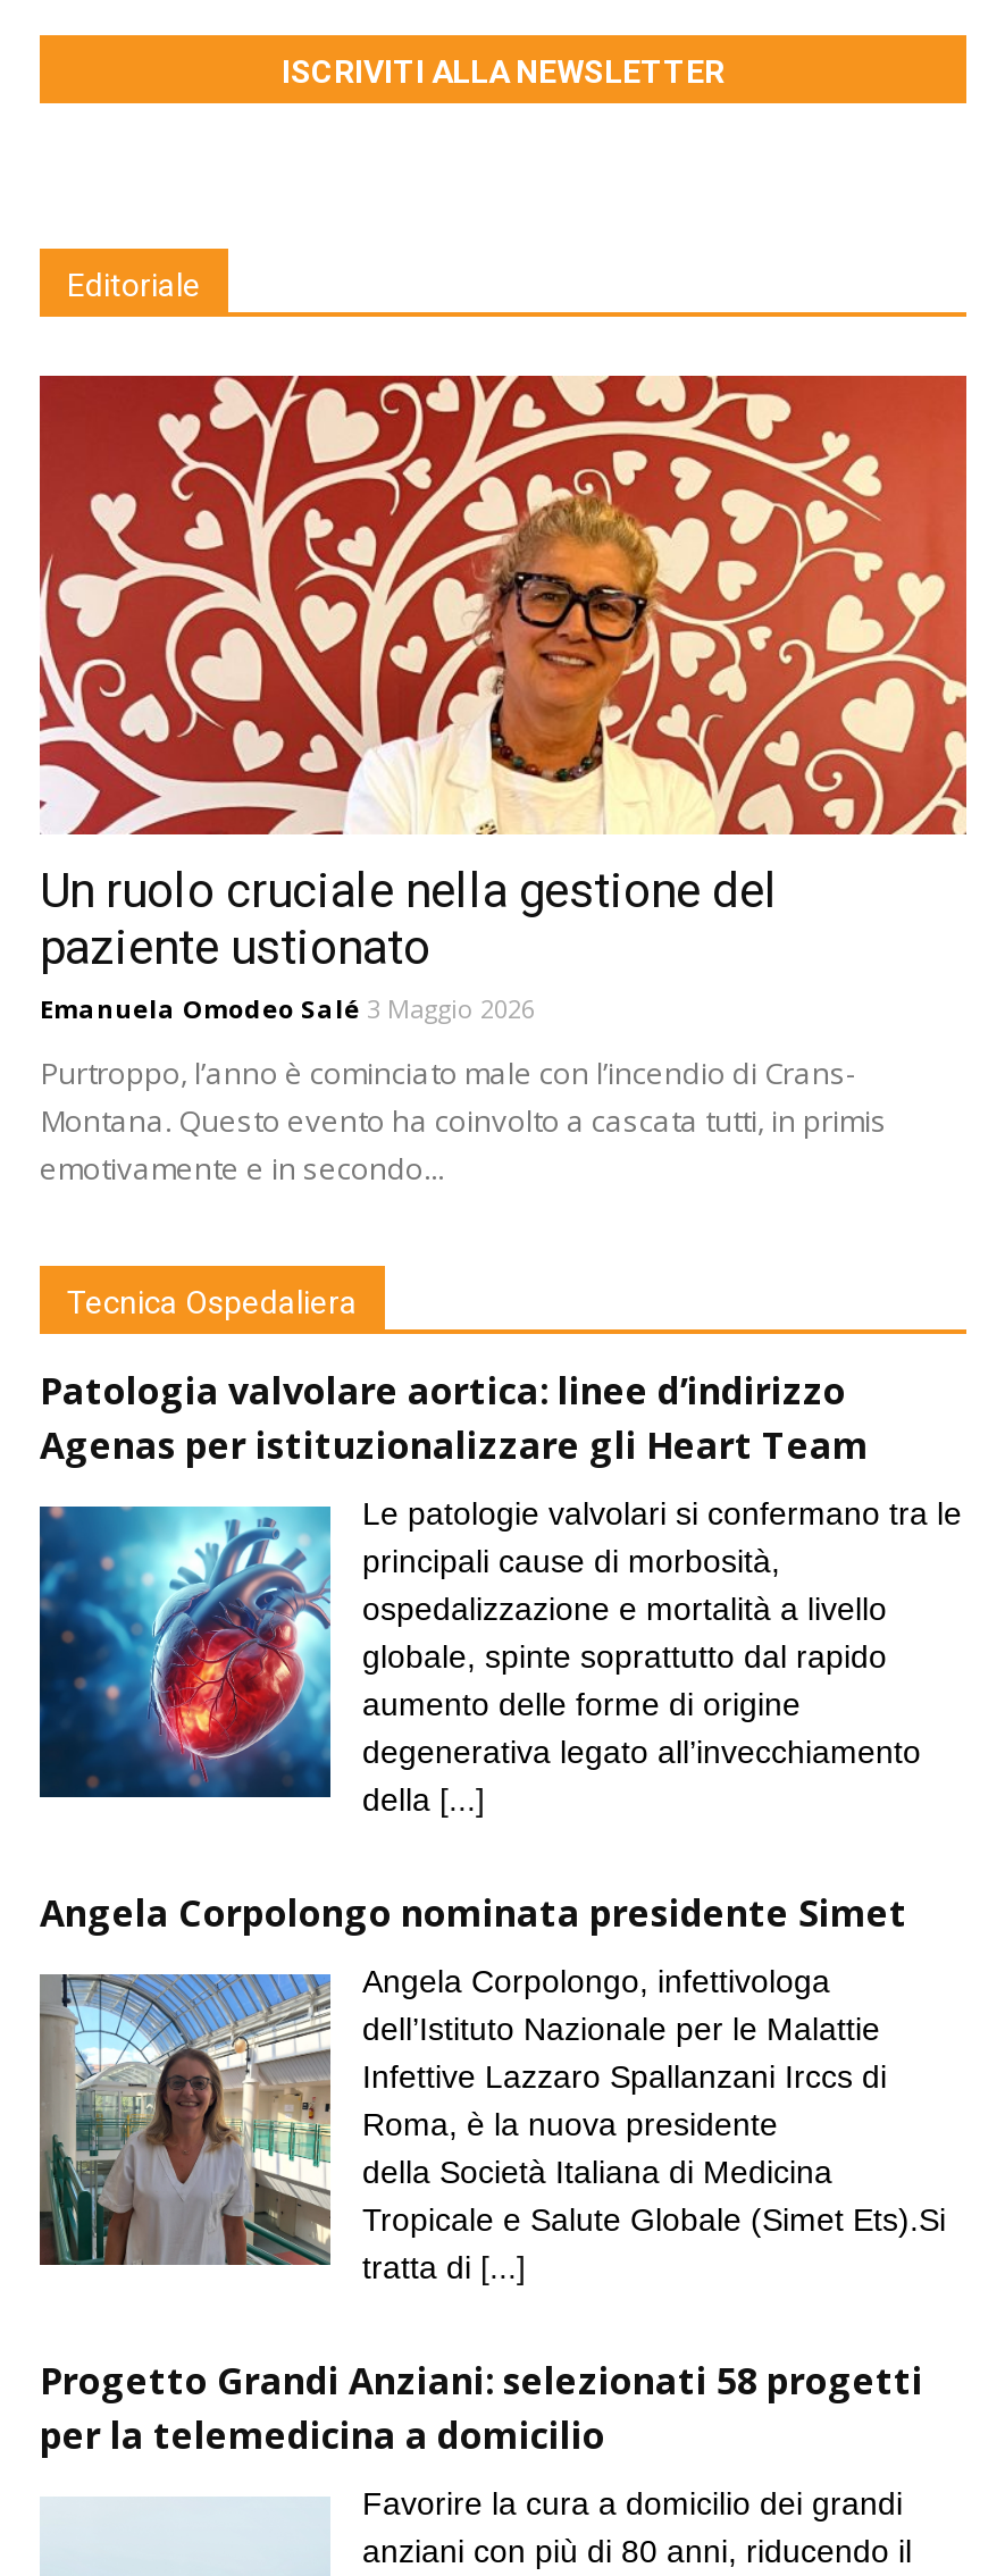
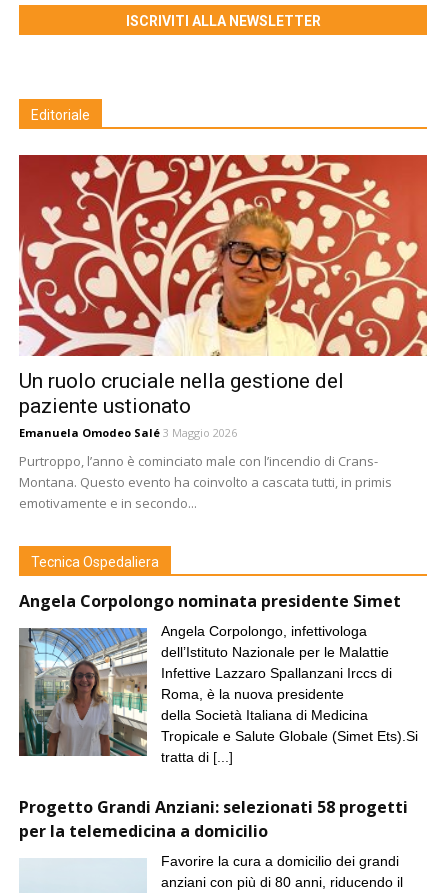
- [image]
- Patologia valvolare aortica: linee d’indirizzo
- Agenas per istituzionalizzare gli Heart Team
- Le patologie valvolari si confermano tra le
- principali cause di morbosità,
- ospedalizzazione e mortalità a livello
- globale, spinte soprattutto dal rapido
- aumento delle forme di origine
- degenerativa legato all’invecchiamento
- della [...]
